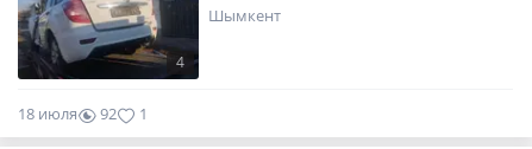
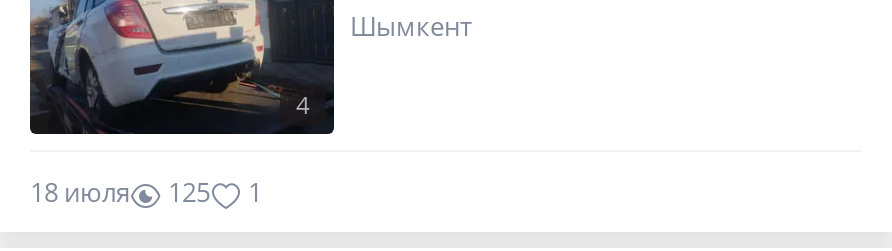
- 18 июля 92 1
+ 18 июля 125 1
